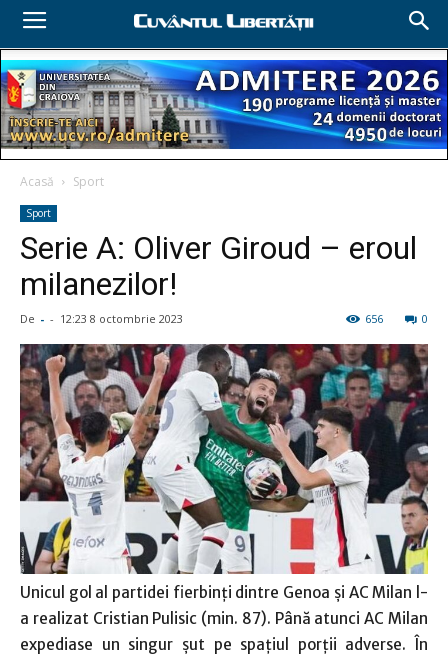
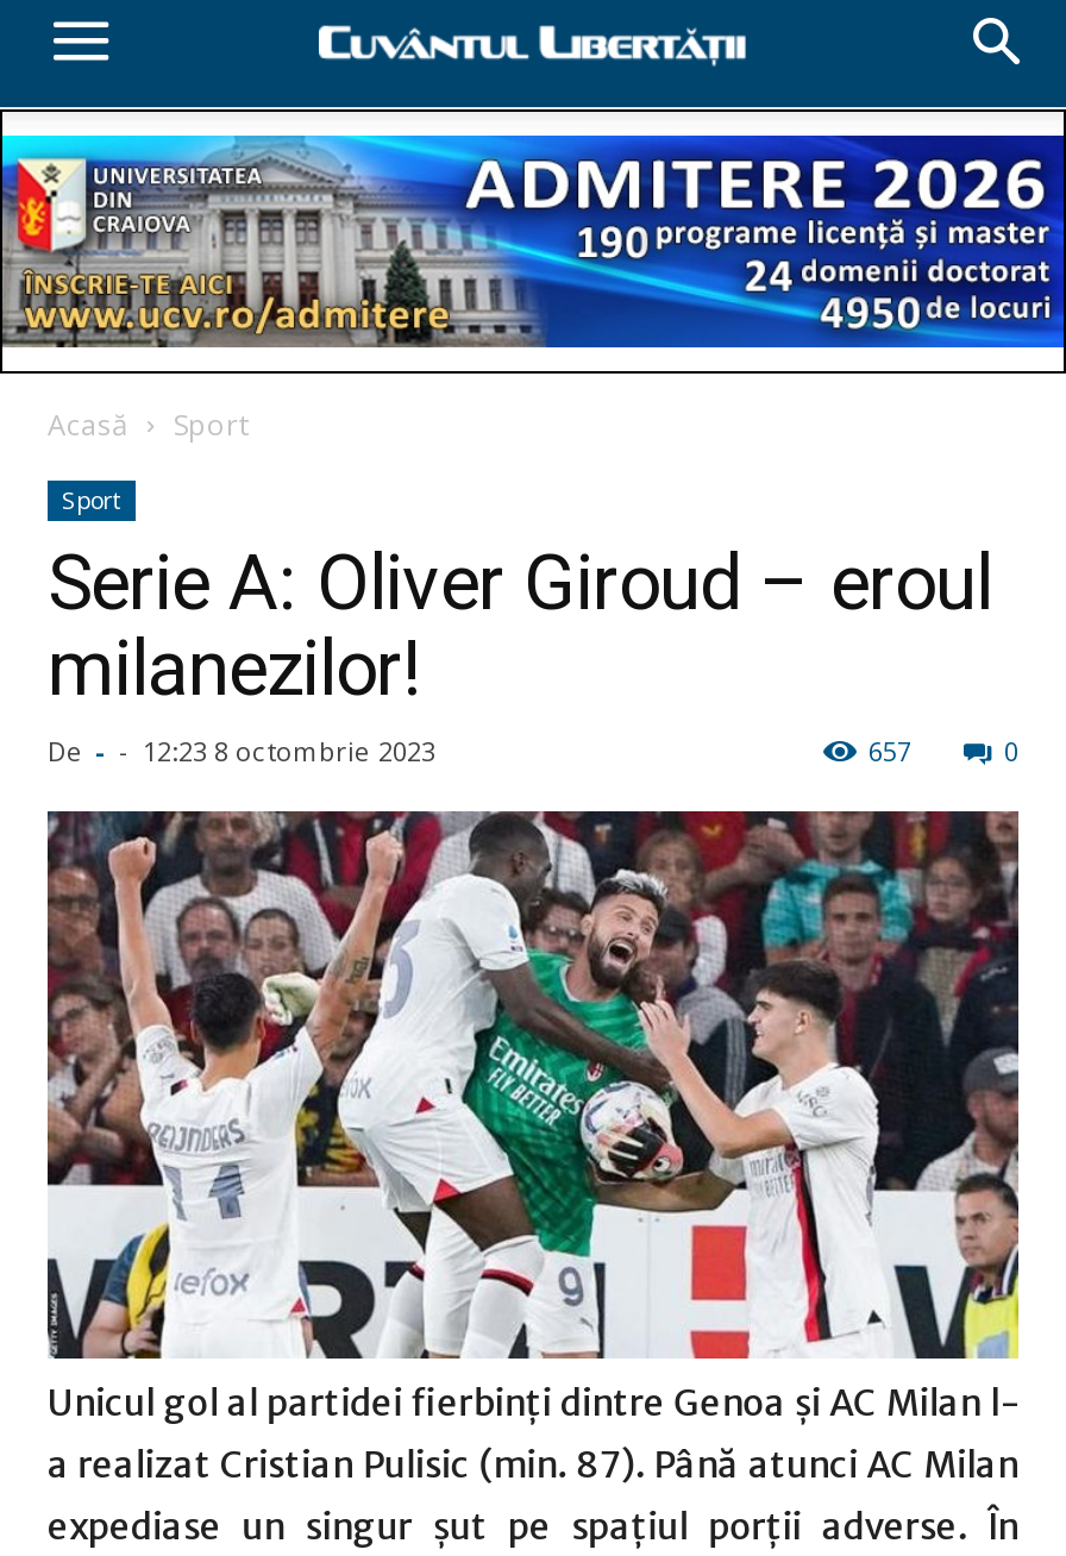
- 656
+ 657
